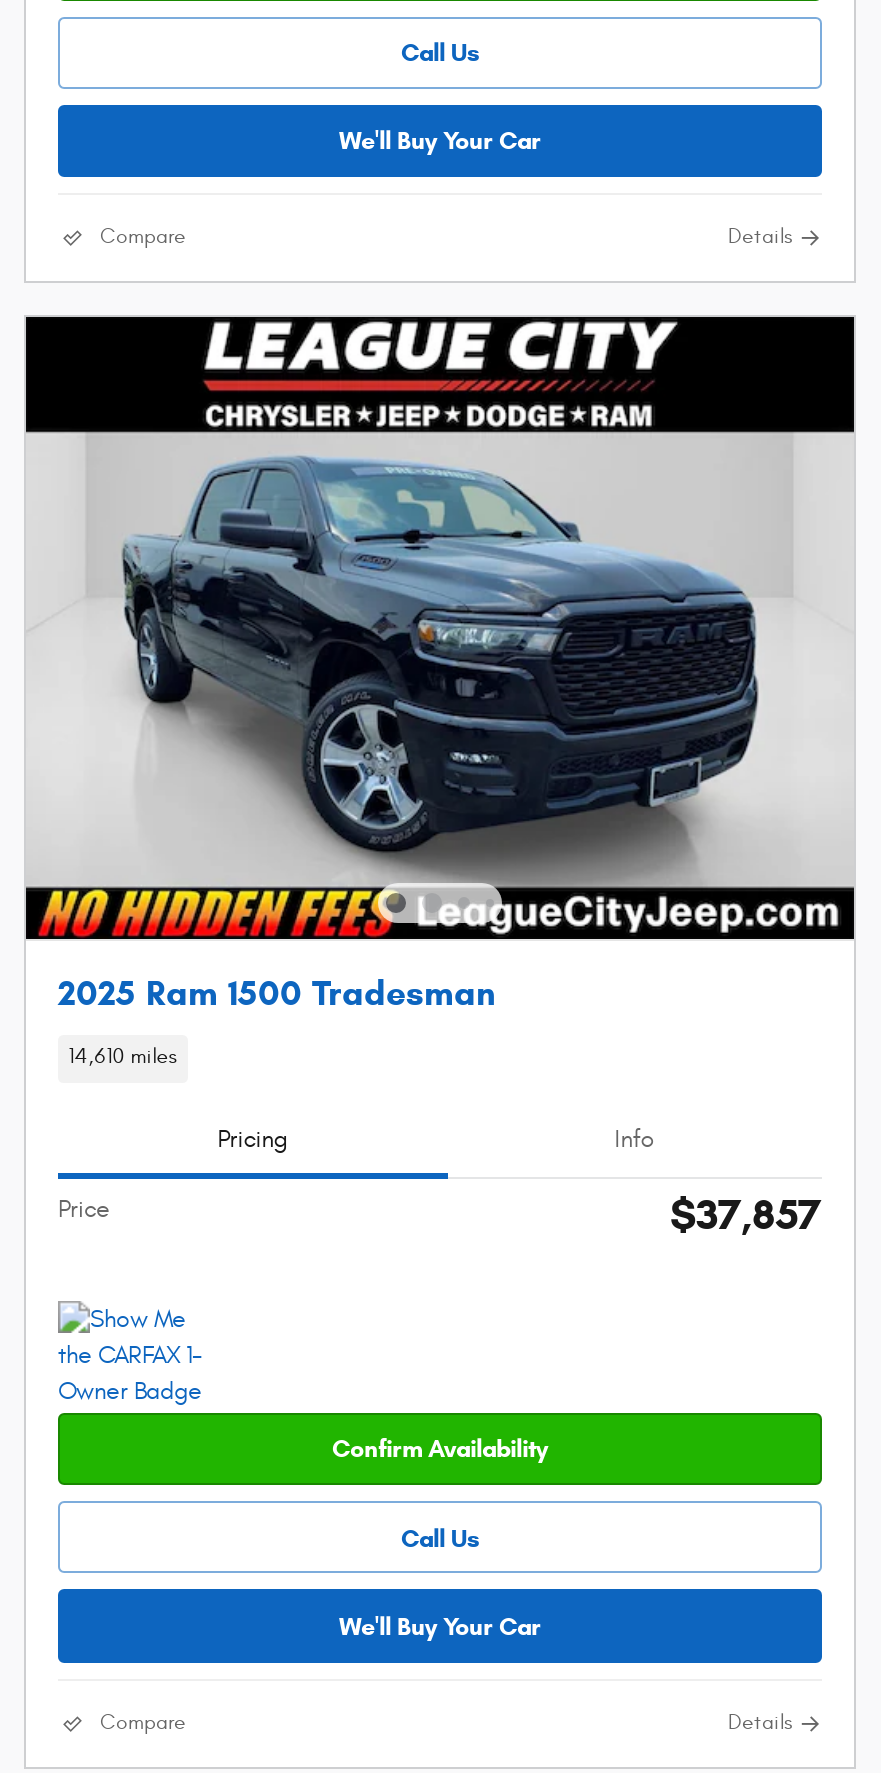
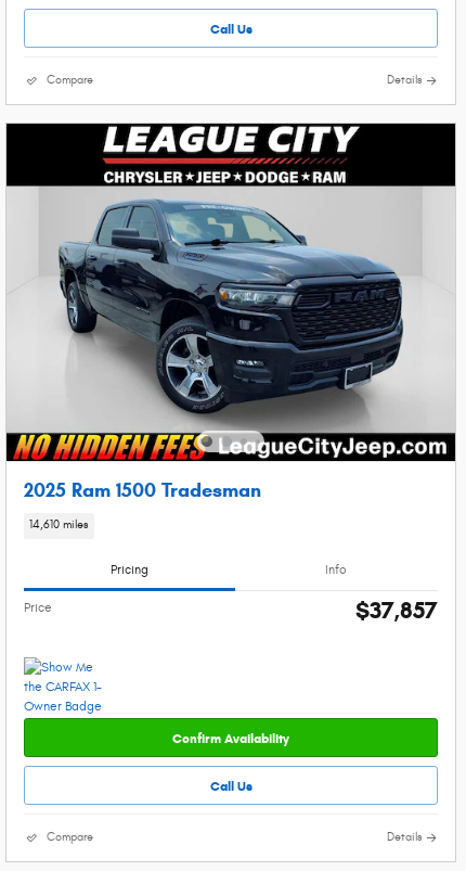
- We'll Buy Your Car

- We'll Buy Your Car
